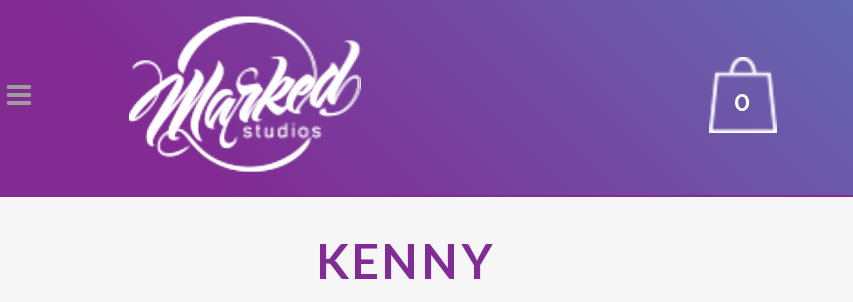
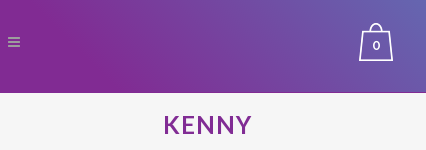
- [image]
